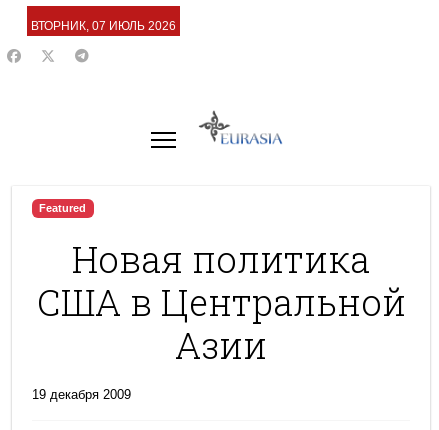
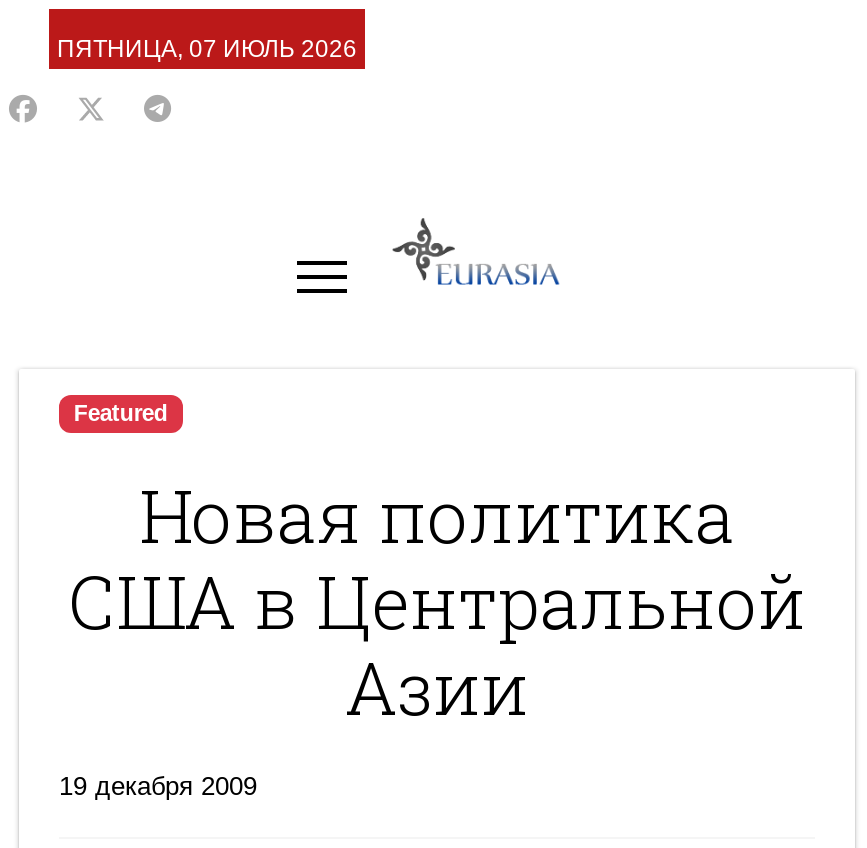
- ВТОРНИК, 07 ИЮЛЬ 2026
+ ПЯТНИЦА, 07 ИЮЛЬ 2026
